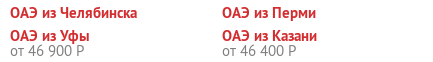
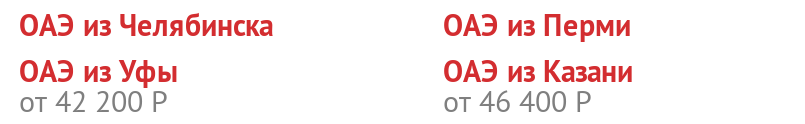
- от 46 900 Р
+ от 42 200 Р
